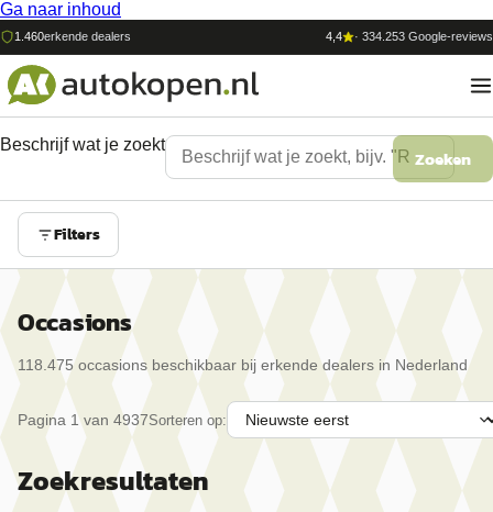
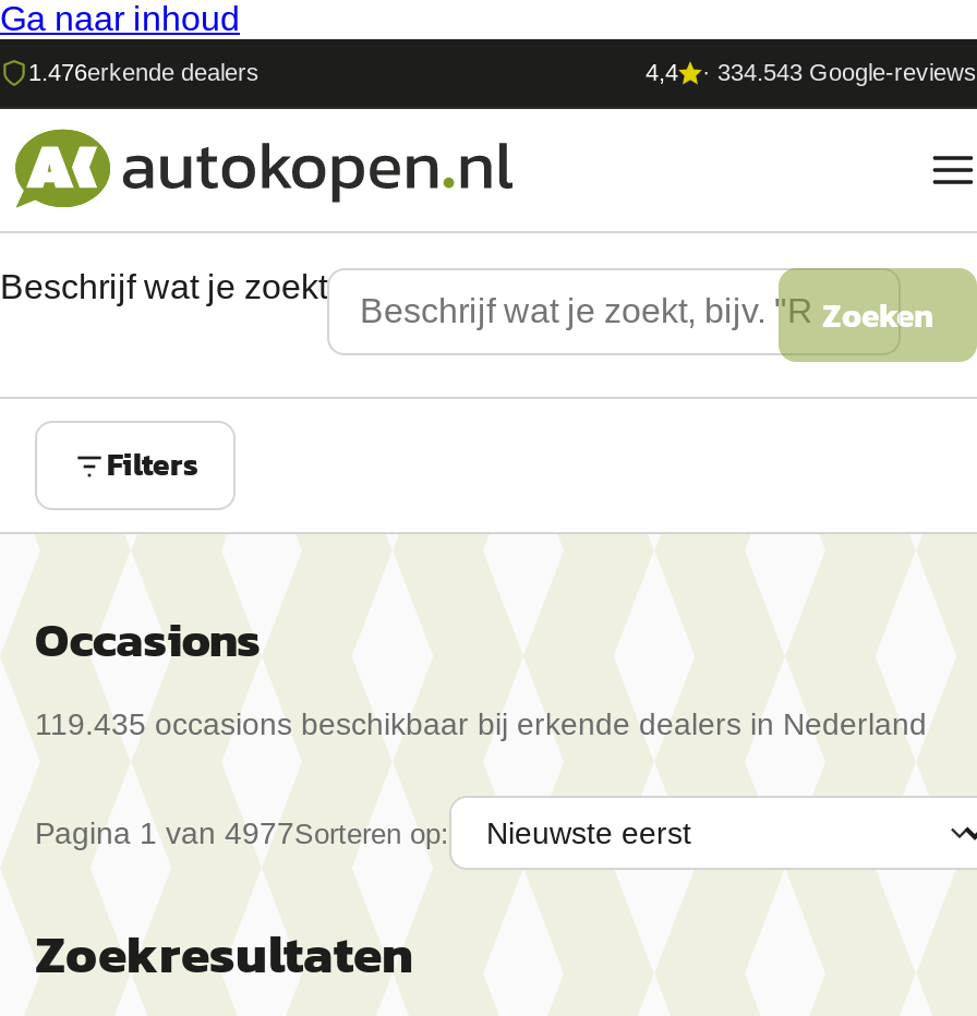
- 1.460erkende dealers
+ 1.476erkende dealers

- · 334.253 Google-reviews
+ · 334.543 Google-reviews

- 118.475 occasions beschikbaar bij erkende dealers in Nederland
+ 119.435 occasions beschikbaar bij erkende dealers in Nederland

- Pagina 1 van 4937Sorteren op:
+ Pagina 1 van 4977Sorteren op:
